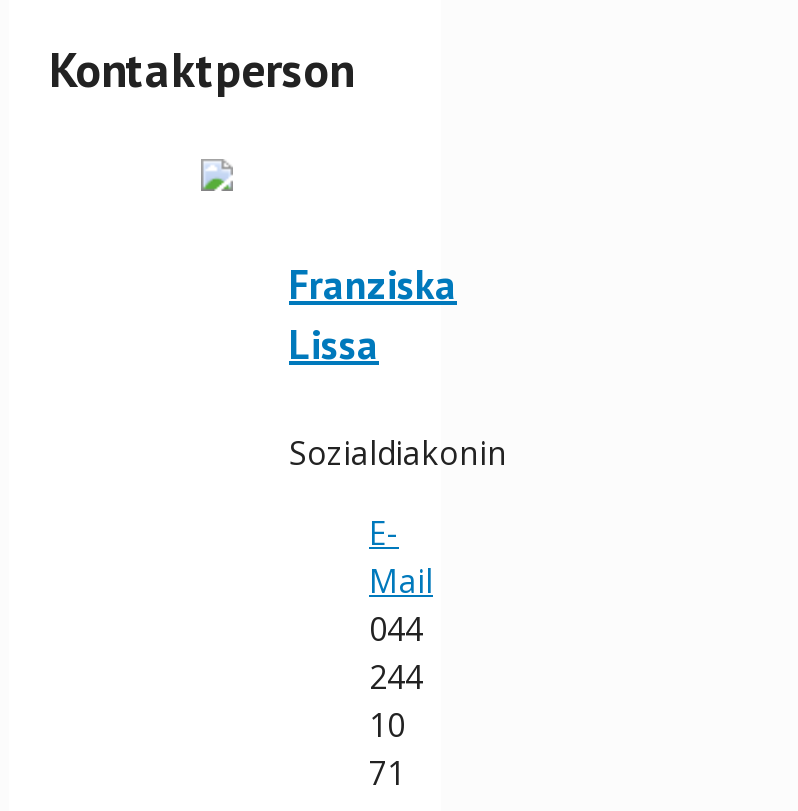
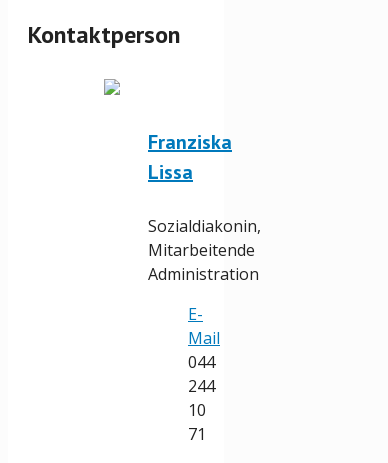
- Sozialdiakonin
+ Sozialdiakonin,
+ Mitarbeitende
+ Administration
